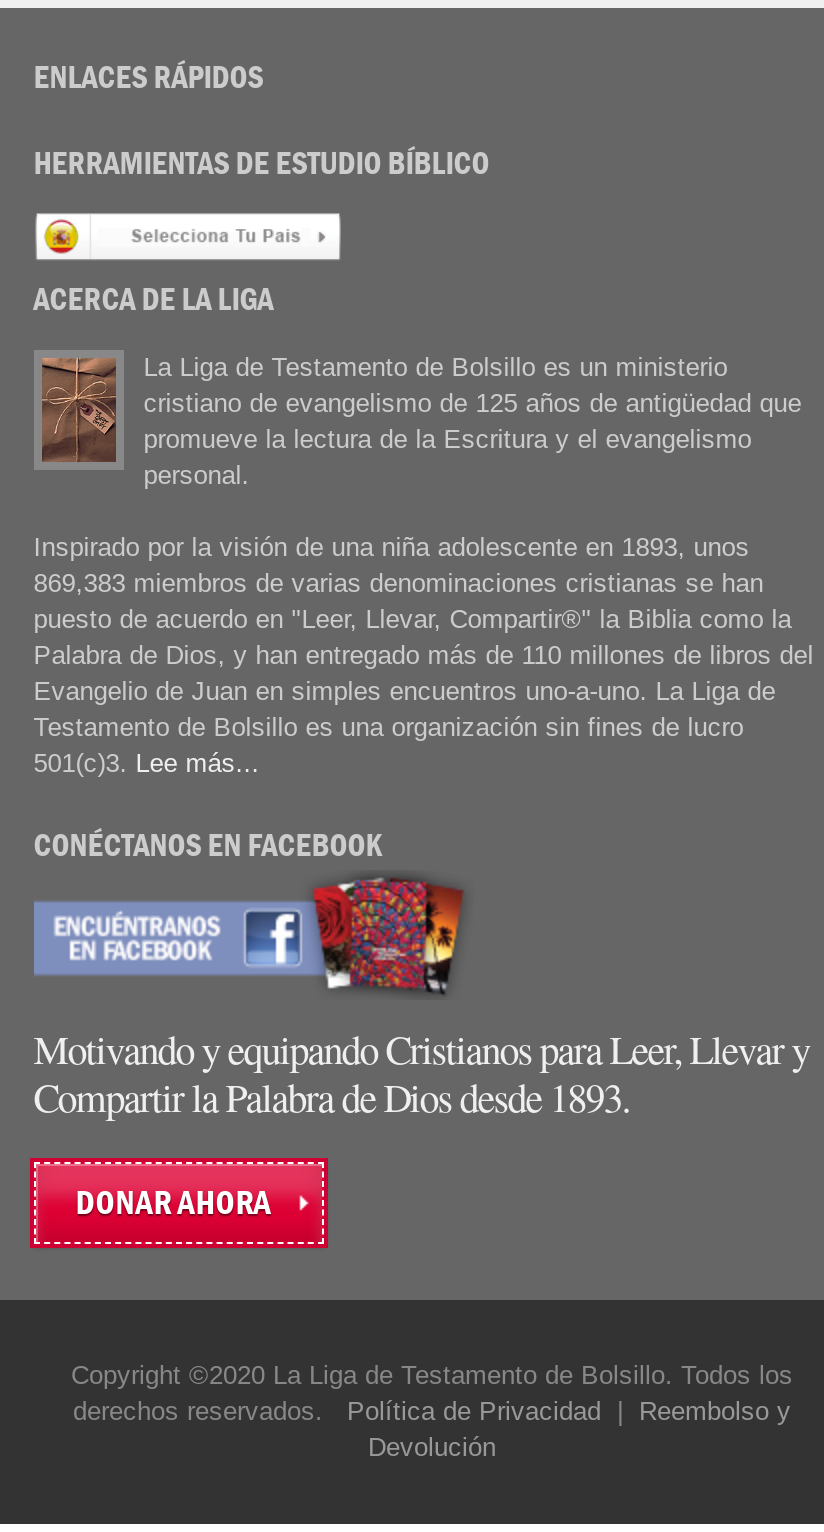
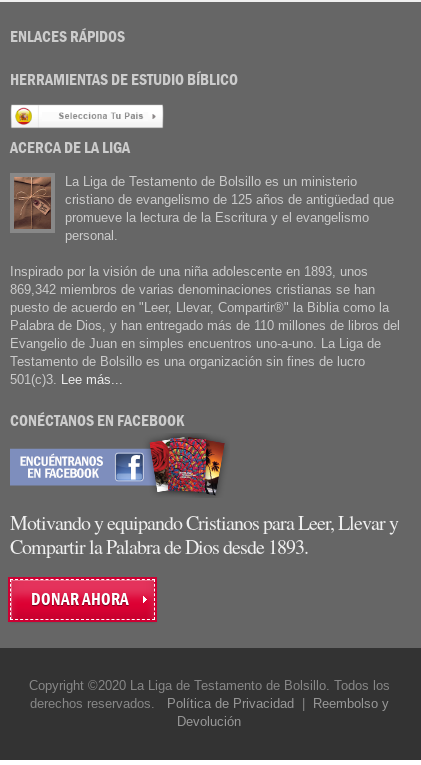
- 869,383 miembros de varias denominaciones cristianas se han
+ 869,342 miembros de varias denominaciones cristianas se han
